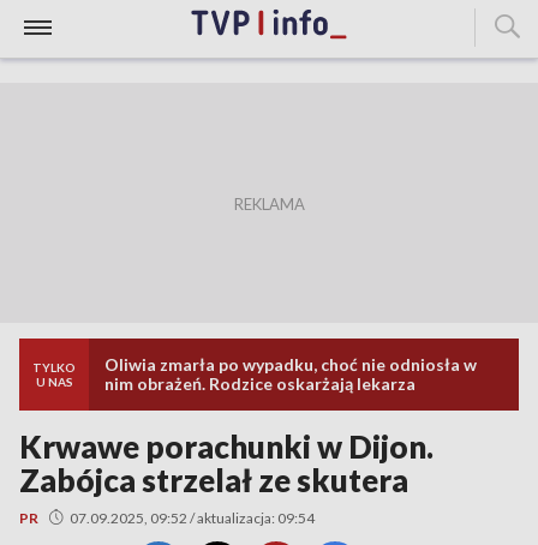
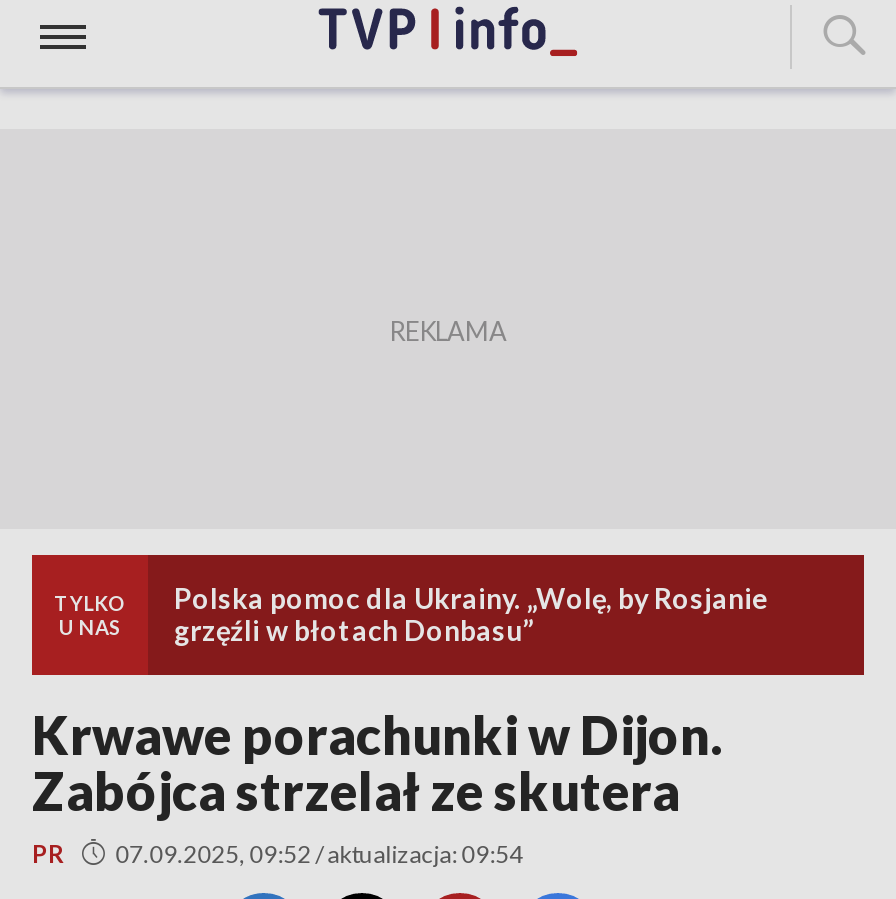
- Oliwia zmarła po wypadku, choć nie odniosła w
- nim obrażeń. Rodzice oskarżają lekarza
+ Polska pomoc dla Ukrainy. „Wolę, by Rosjanie
+ grzęźli w błotach Donbasu”
